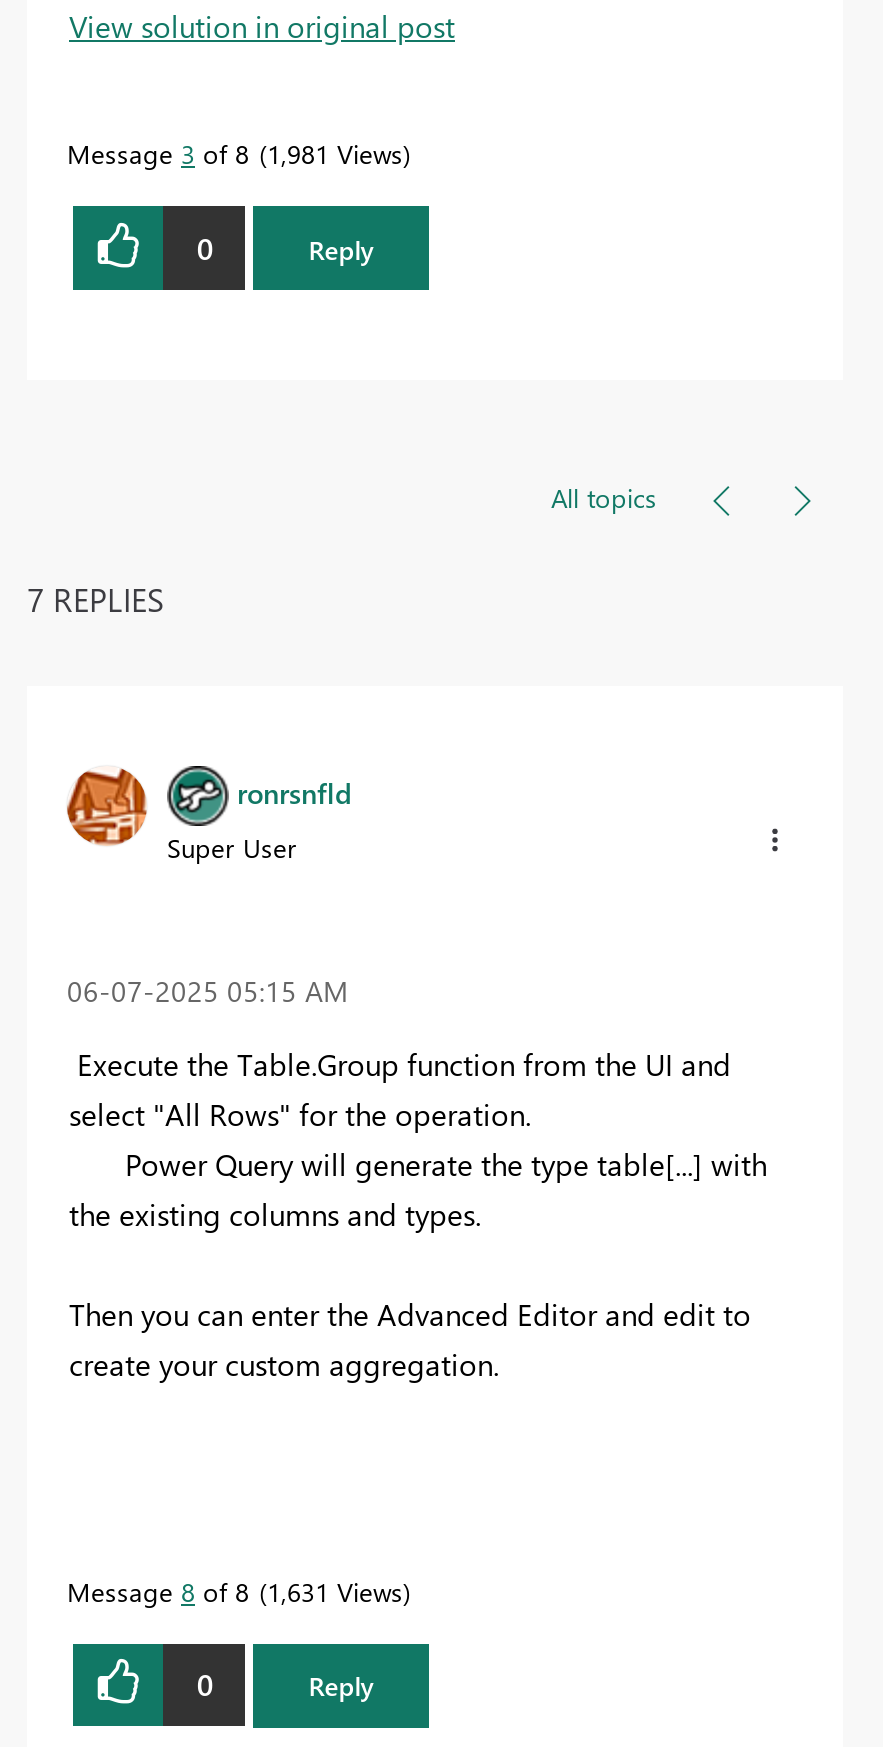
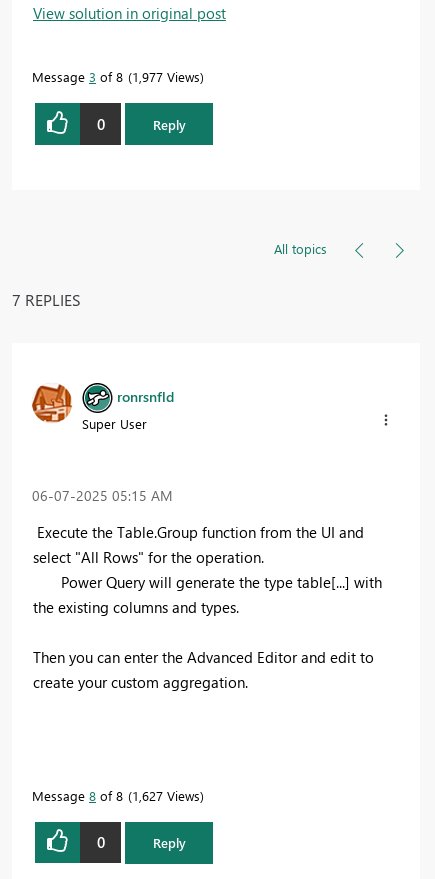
- Message 3 of 8 1,981 Views
+ Message 3 of 8 1,977 Views

- Message 8 of 8 1,631 Views
+ Message 8 of 8 1,627 Views
